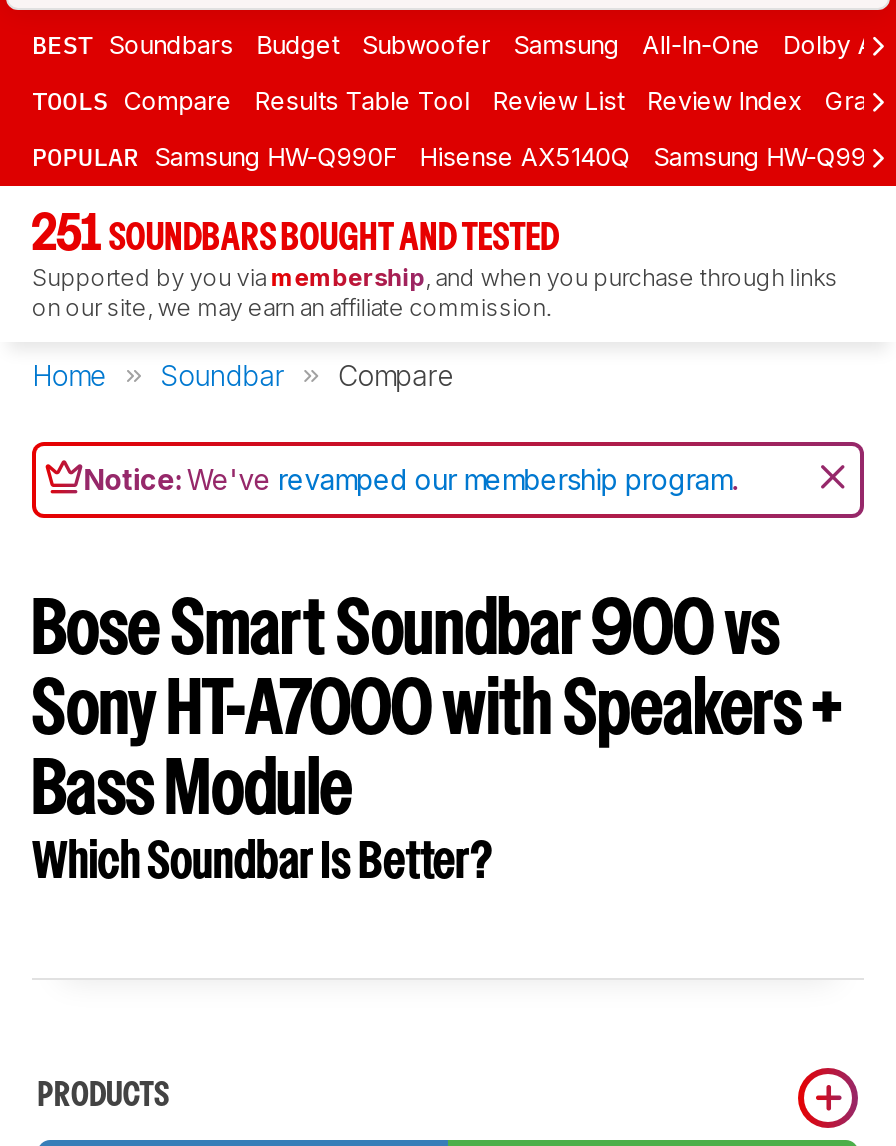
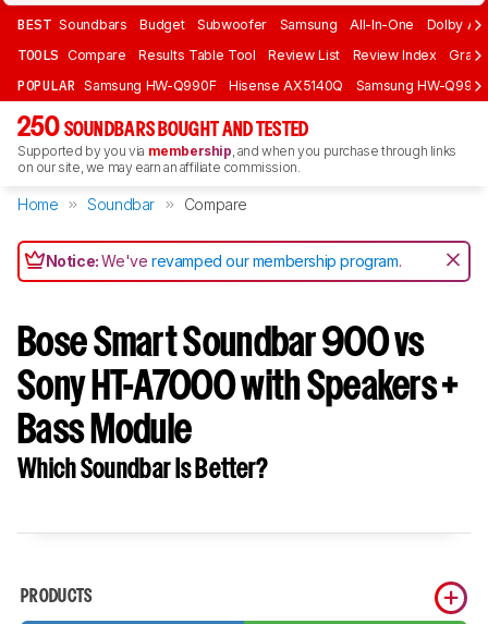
- 251 SOUNDBARS BOUGHT AND TESTED
+ 250 SOUNDBARS BOUGHT AND TESTED
